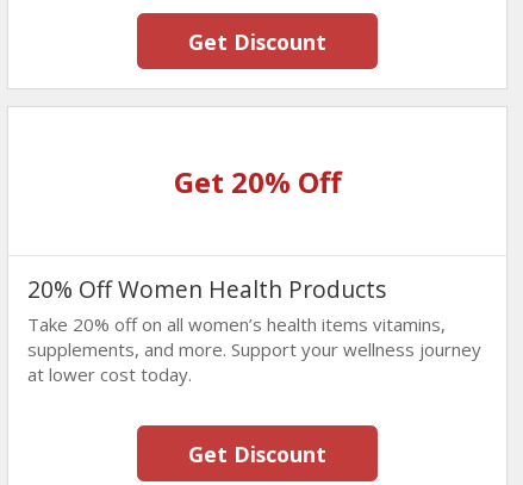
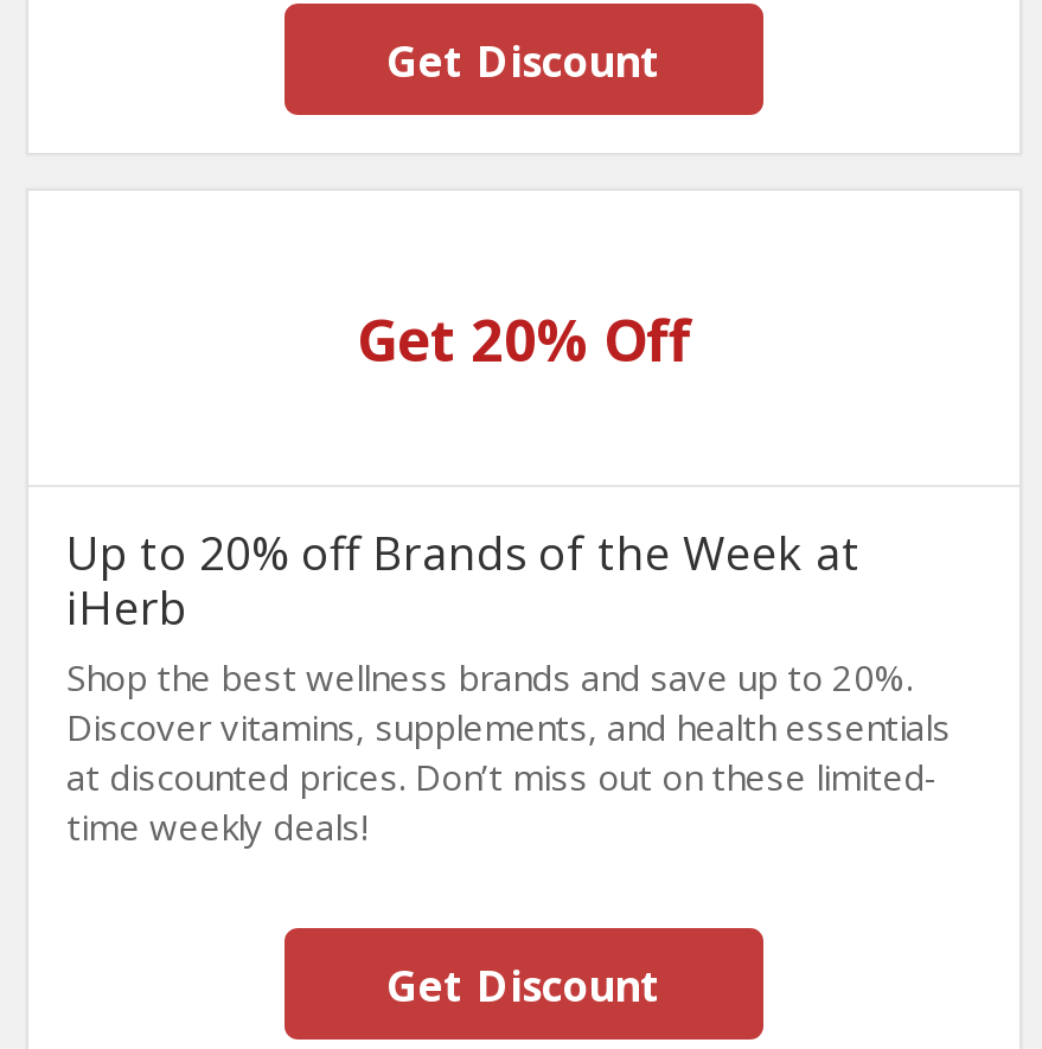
- 20% Off Women Health Products
- Take 20% off on all women’s health items vitamins,
- supplements, and more. Support your wellness journey
- at lower cost today.
+ Up to 20% off Brands of the Week at
+ iHerb
+ Shop the best wellness brands and save up to 20%.
+ Discover vitamins, supplements, and health essentials
+ at discounted prices. Don’t miss out on these limited-
+ time weekly deals!
